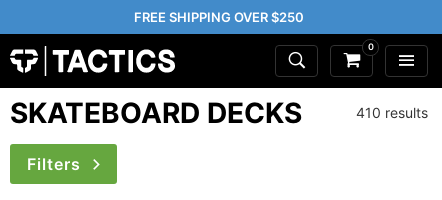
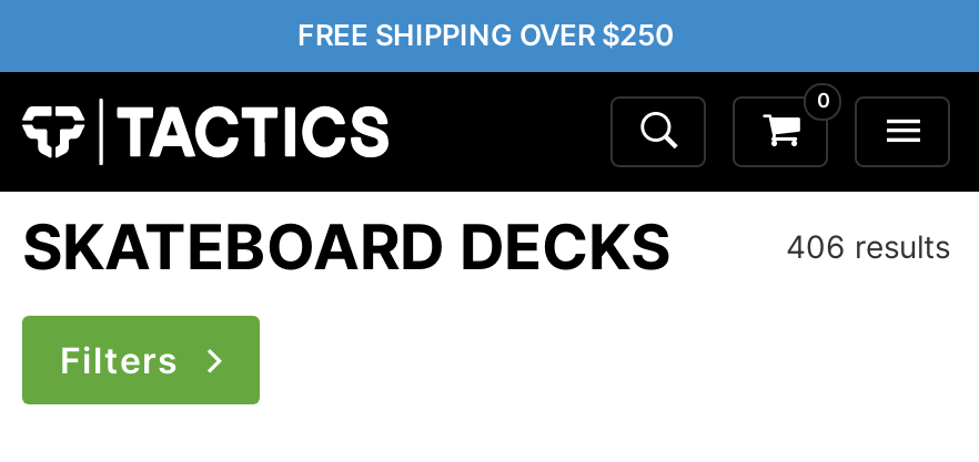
- 410 results
+ 406 results
